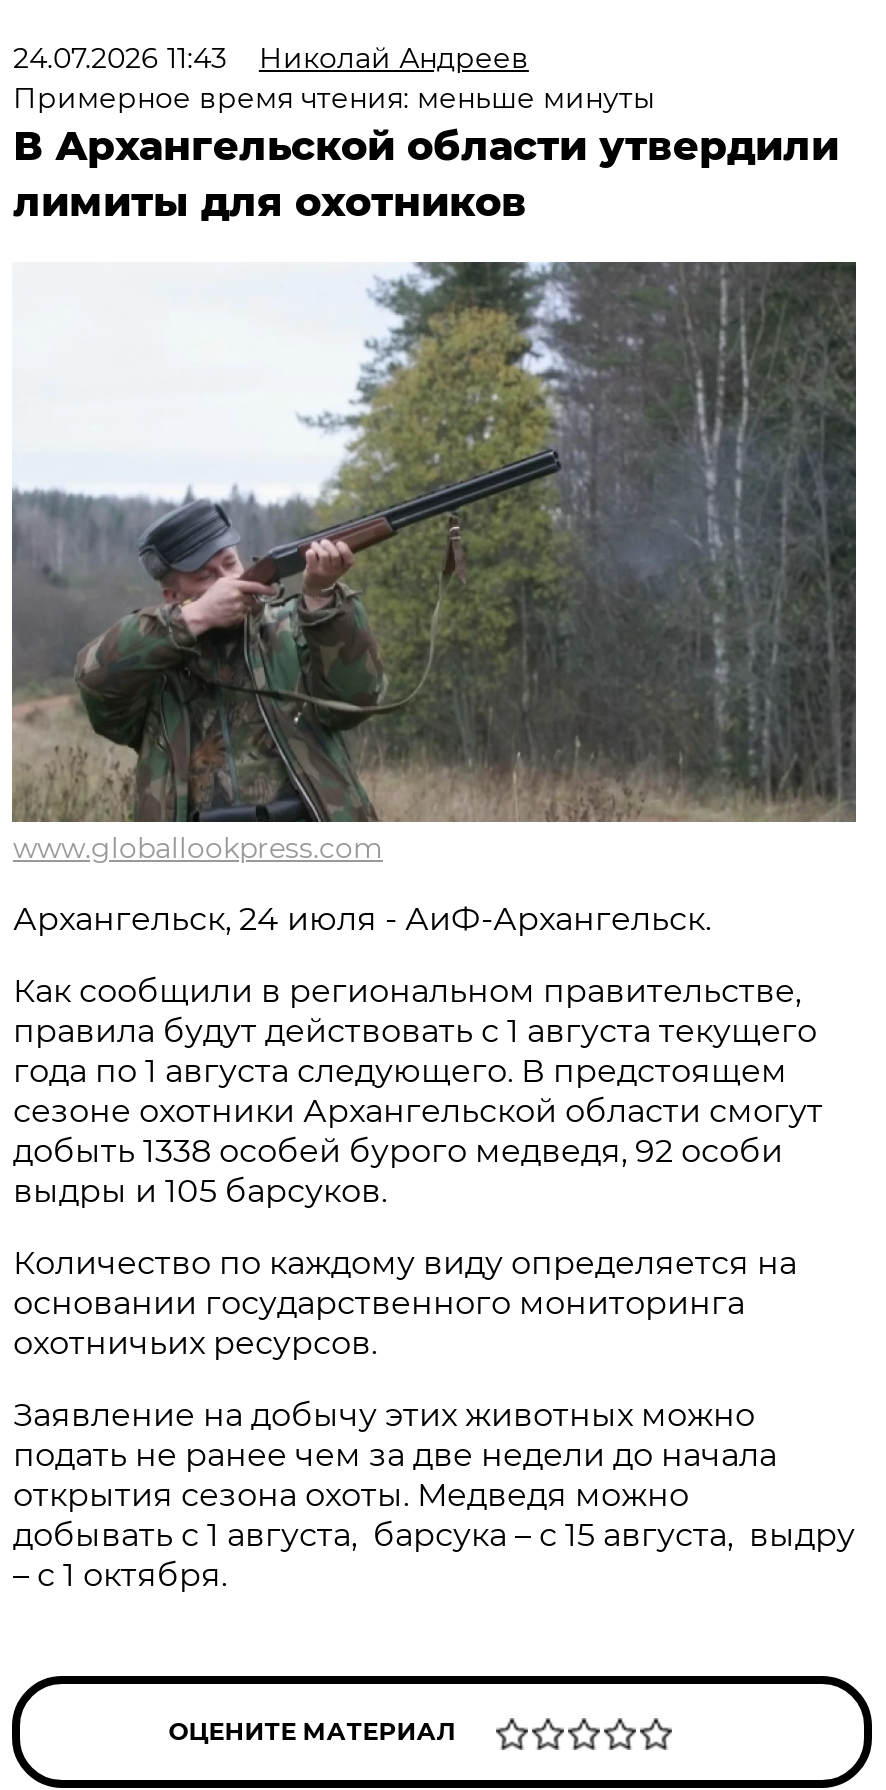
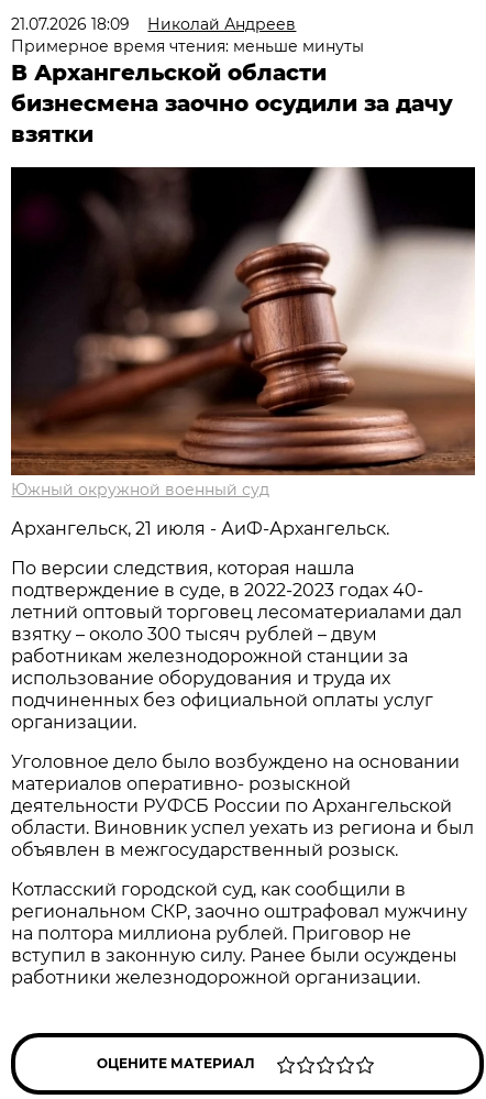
- 24.07.2026 11:43 Николай Андреев
+ 21.07.2026 18:09 Николай Андреев

- В Архангельской области утвердили
- лимиты для охотников
+ В Архангельской области
+ бизнесмена заочно осудили за дачу
+ взятки

- [image]
- www.globallookpress.com
+ [image]
+ Южный окружной военный суд

- Архангельск, 24 июля - АиФ-Архангельск.
+ Архангельск, 21 июля - АиФ-Архангельск.

- Как сообщили в региональном правительстве,
- правила будут действовать с 1 августа текущего
- года по 1 августа следующего. В предстоящем
- сезоне охотники Архангельской области смогут
- добыть 1338 особей бурого медведя, 92 особи
- выдры и 105 барсуков.
+ По версии следствия, которая нашла
+ подтверждение в суде, в 2022-2023 годах 40-
+ летний оптовый торговец лесоматериалами дал
+ взятку – около 300 тысяч рублей – двум
+ работникам железнодорожной станции за
+ использование оборудования и труда их
+ подчиненных без официальной оплаты услуг
+ организации.

- Количество по каждому виду определяется на
- основании государственного мониторинга
- охотничьих ресурсов.
+ Уголовное дело было возбуждено на основании
+ материалов оперативно- розыскной
+ деятельности РУФСБ России по Архангельской
+ области. Виновник успел уехать из региона и был
+ объявлен в межгосударственный розыск.

- Заявление на добычу этих животных можно
- подать не ранее чем за две недели до начала
- открытия сезона охоты. Медведя можно
- добывать с 1 августа, барсука – с 15 августа, выдру
- – с 1 октября.
+ Котласский городской суд, как сообщили в
+ региональном СКР, заочно оштрафовал мужчину
+ на полтора миллиона рублей. Приговор не
+ вступил в законную силу. Ранее были осуждены
+ работники железнодорожной организации.
